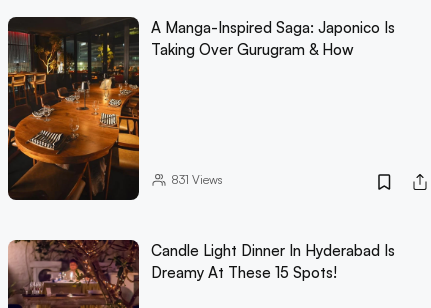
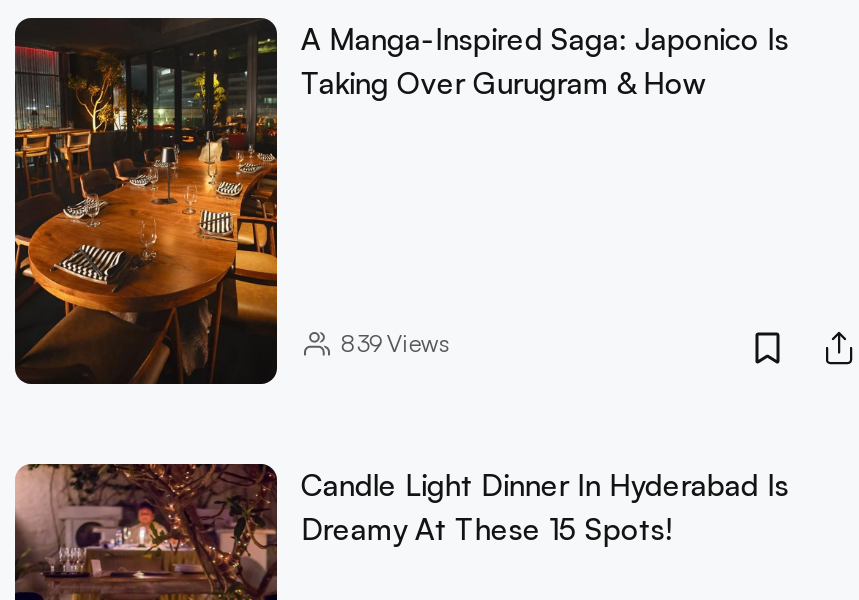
- 831Views
+ 839Views
